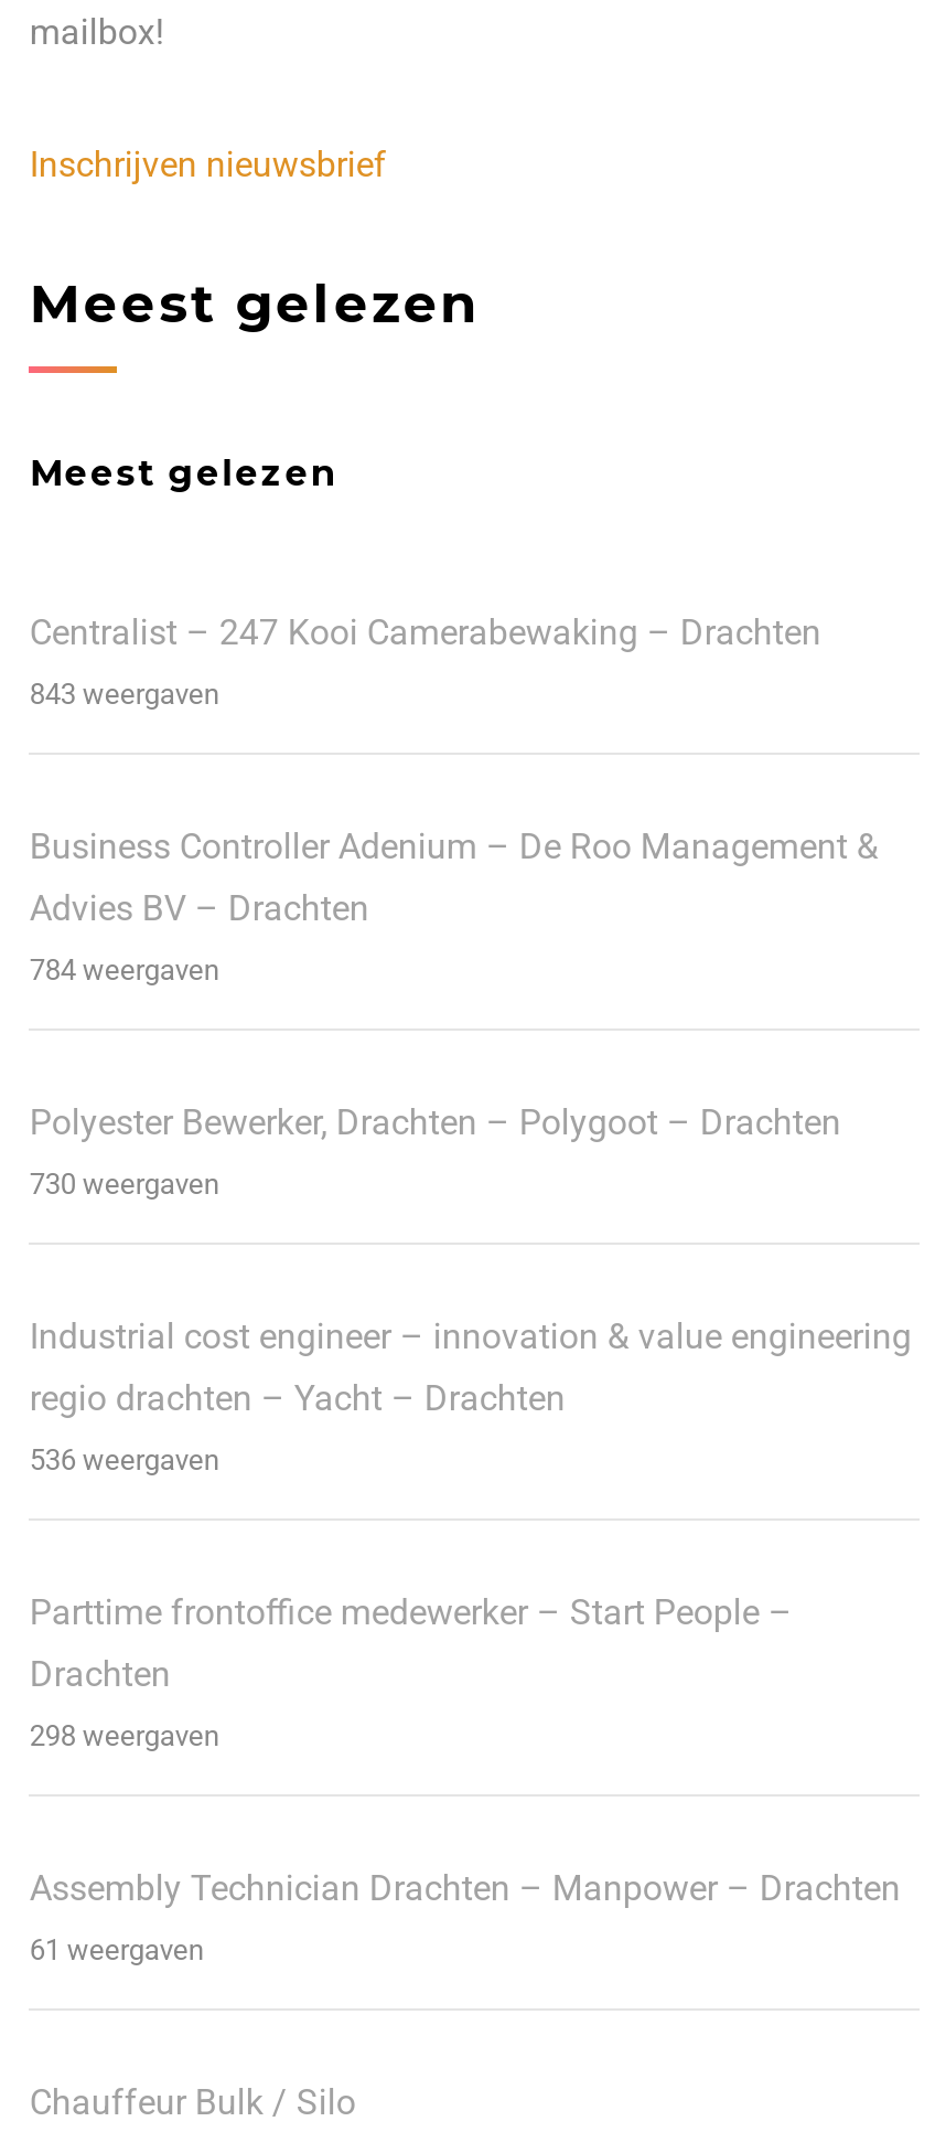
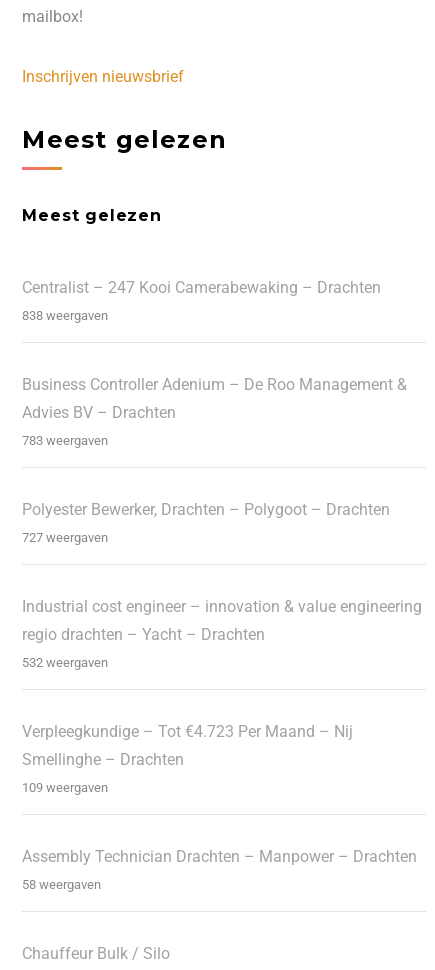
- 843 weergaven
+ 838 weergaven

- 784 weergaven
+ 783 weergaven

- 730 weergaven
+ 727 weergaven

- 536 weergaven
+ 532 weergaven

- Parttime frontoffice medewerker – Start People –
+ Verpleegkundige – Tot €4.723 Per Maand – Nij

- Drachten
+ Smellinghe – Drachten

- 298 weergaven
+ 109 weergaven

- 61 weergaven
+ 58 weergaven
